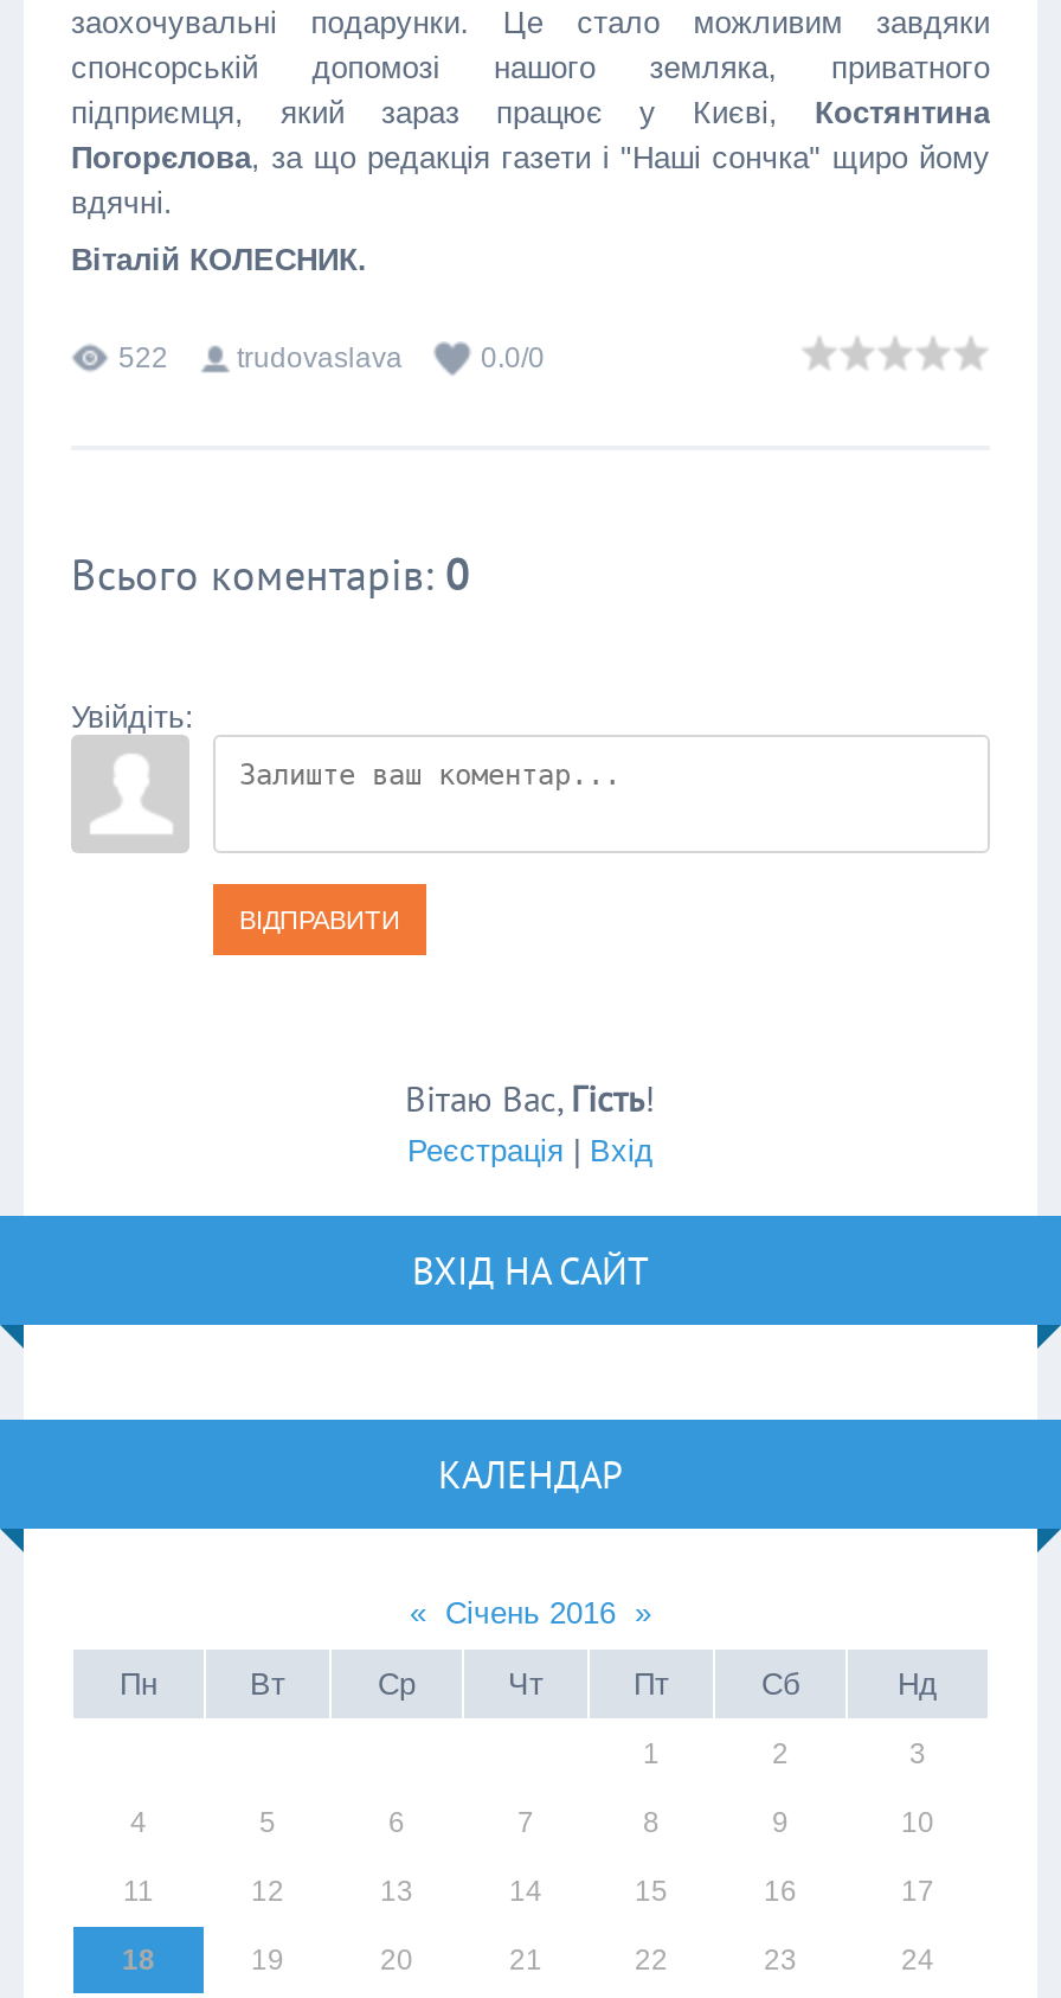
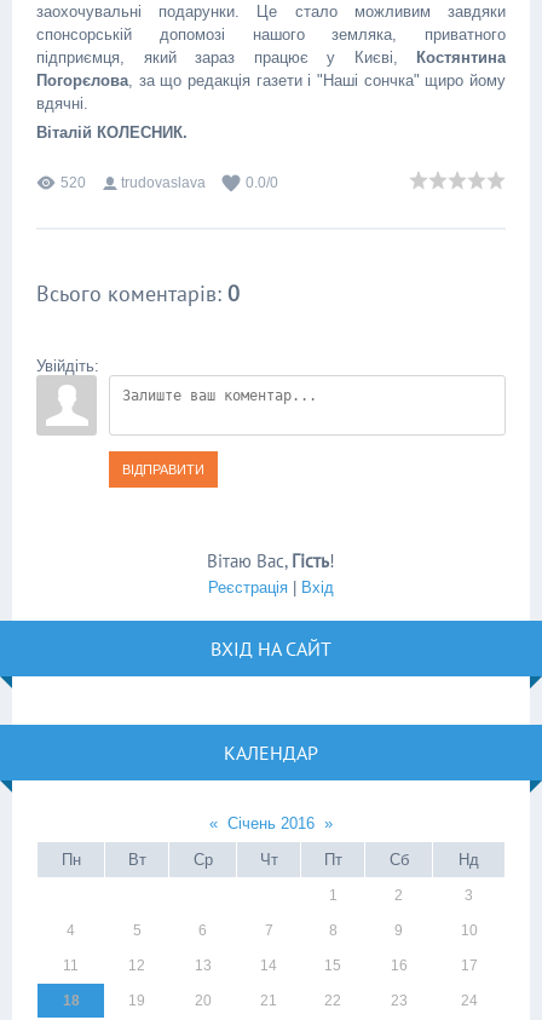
- 522
+ 520
